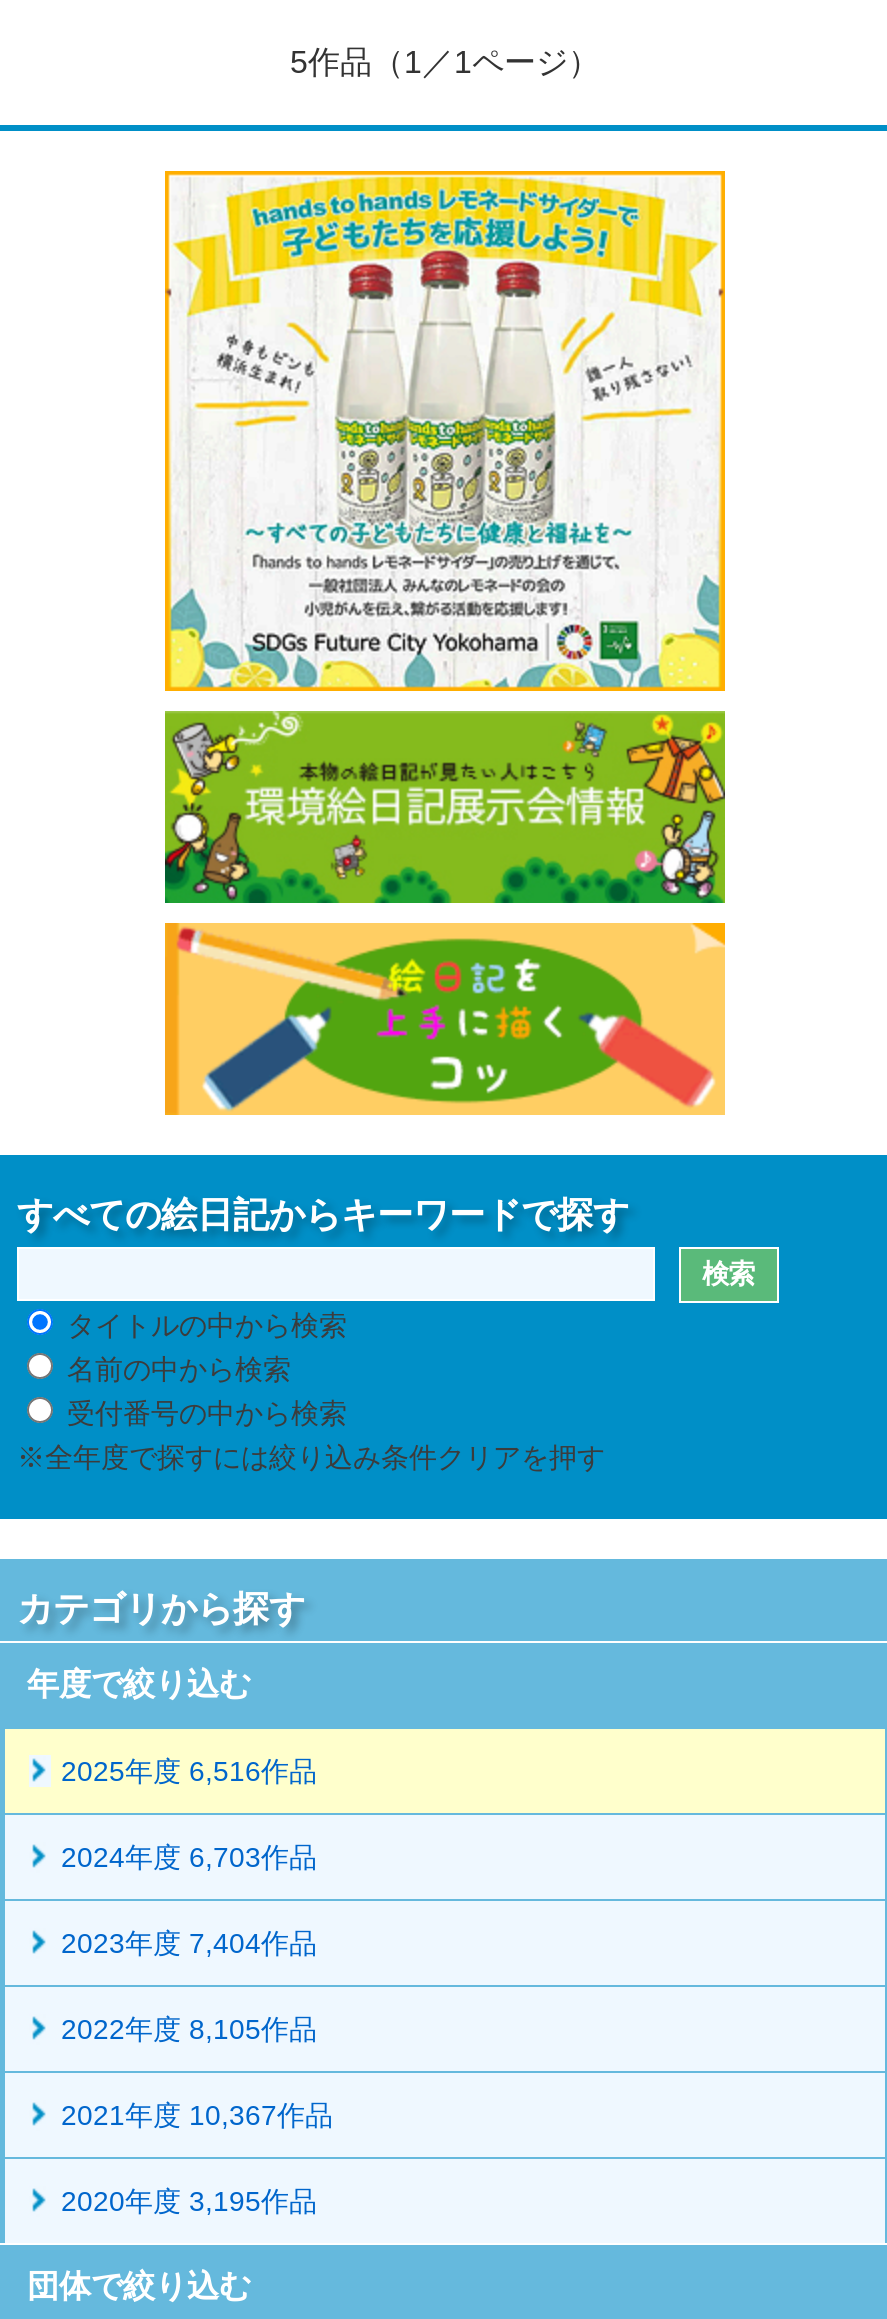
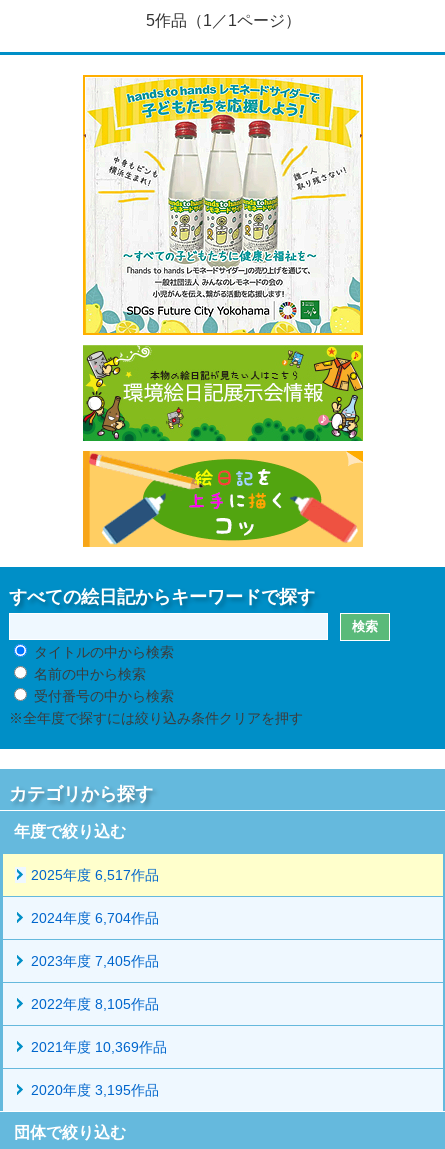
- 2025年度 6,516作品
+ 2025年度 6,517作品

- 2024年度 6,703作品
+ 2024年度 6,704作品

- 2023年度 7,404作品
+ 2023年度 7,405作品

- 2021年度 10,367作品
+ 2021年度 10,369作品
